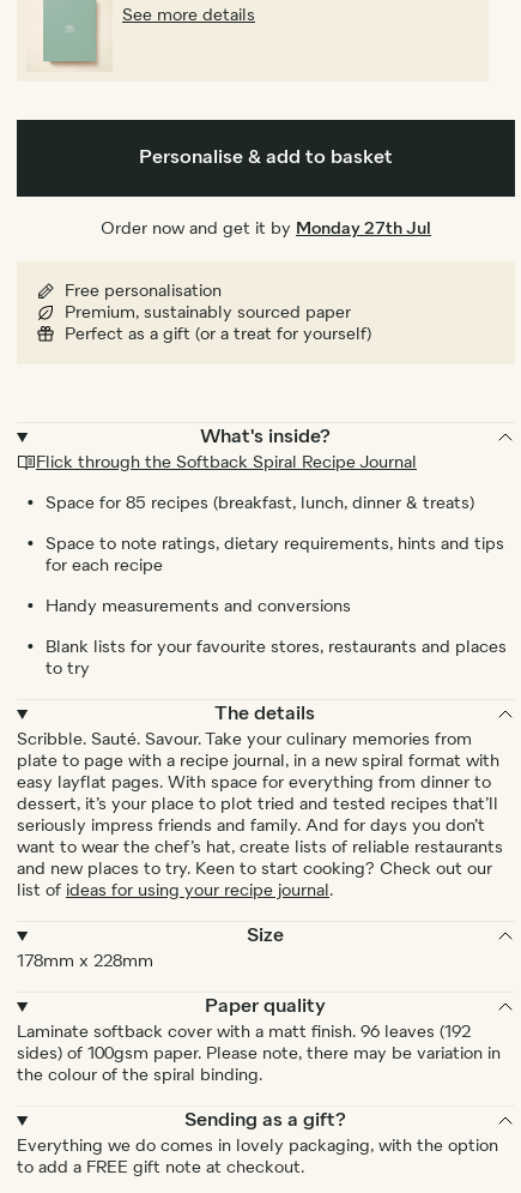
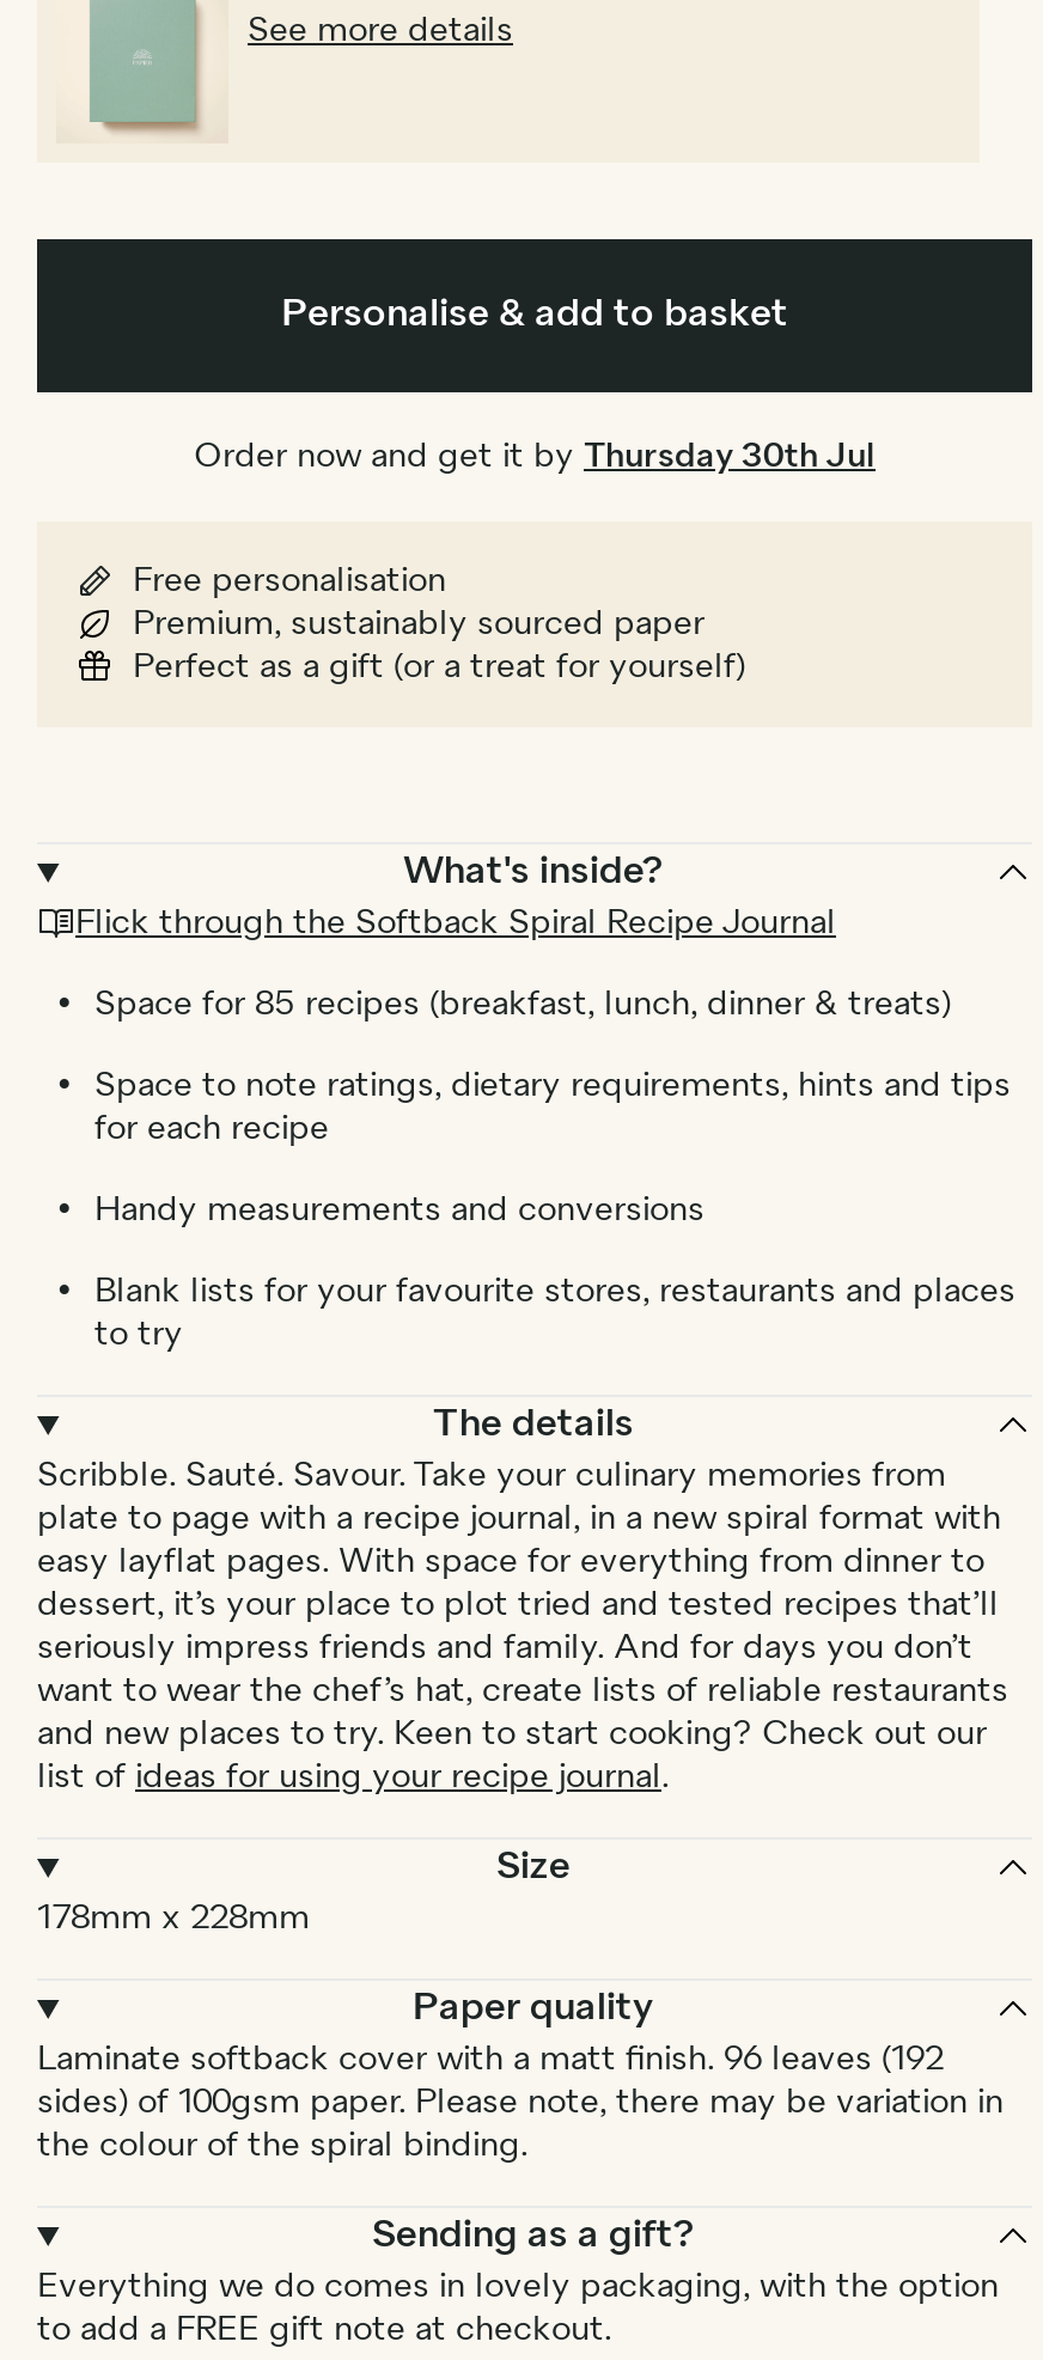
- Order now and get it by Monday 27th Jul
+ Order now and get it by Thursday 30th Jul
